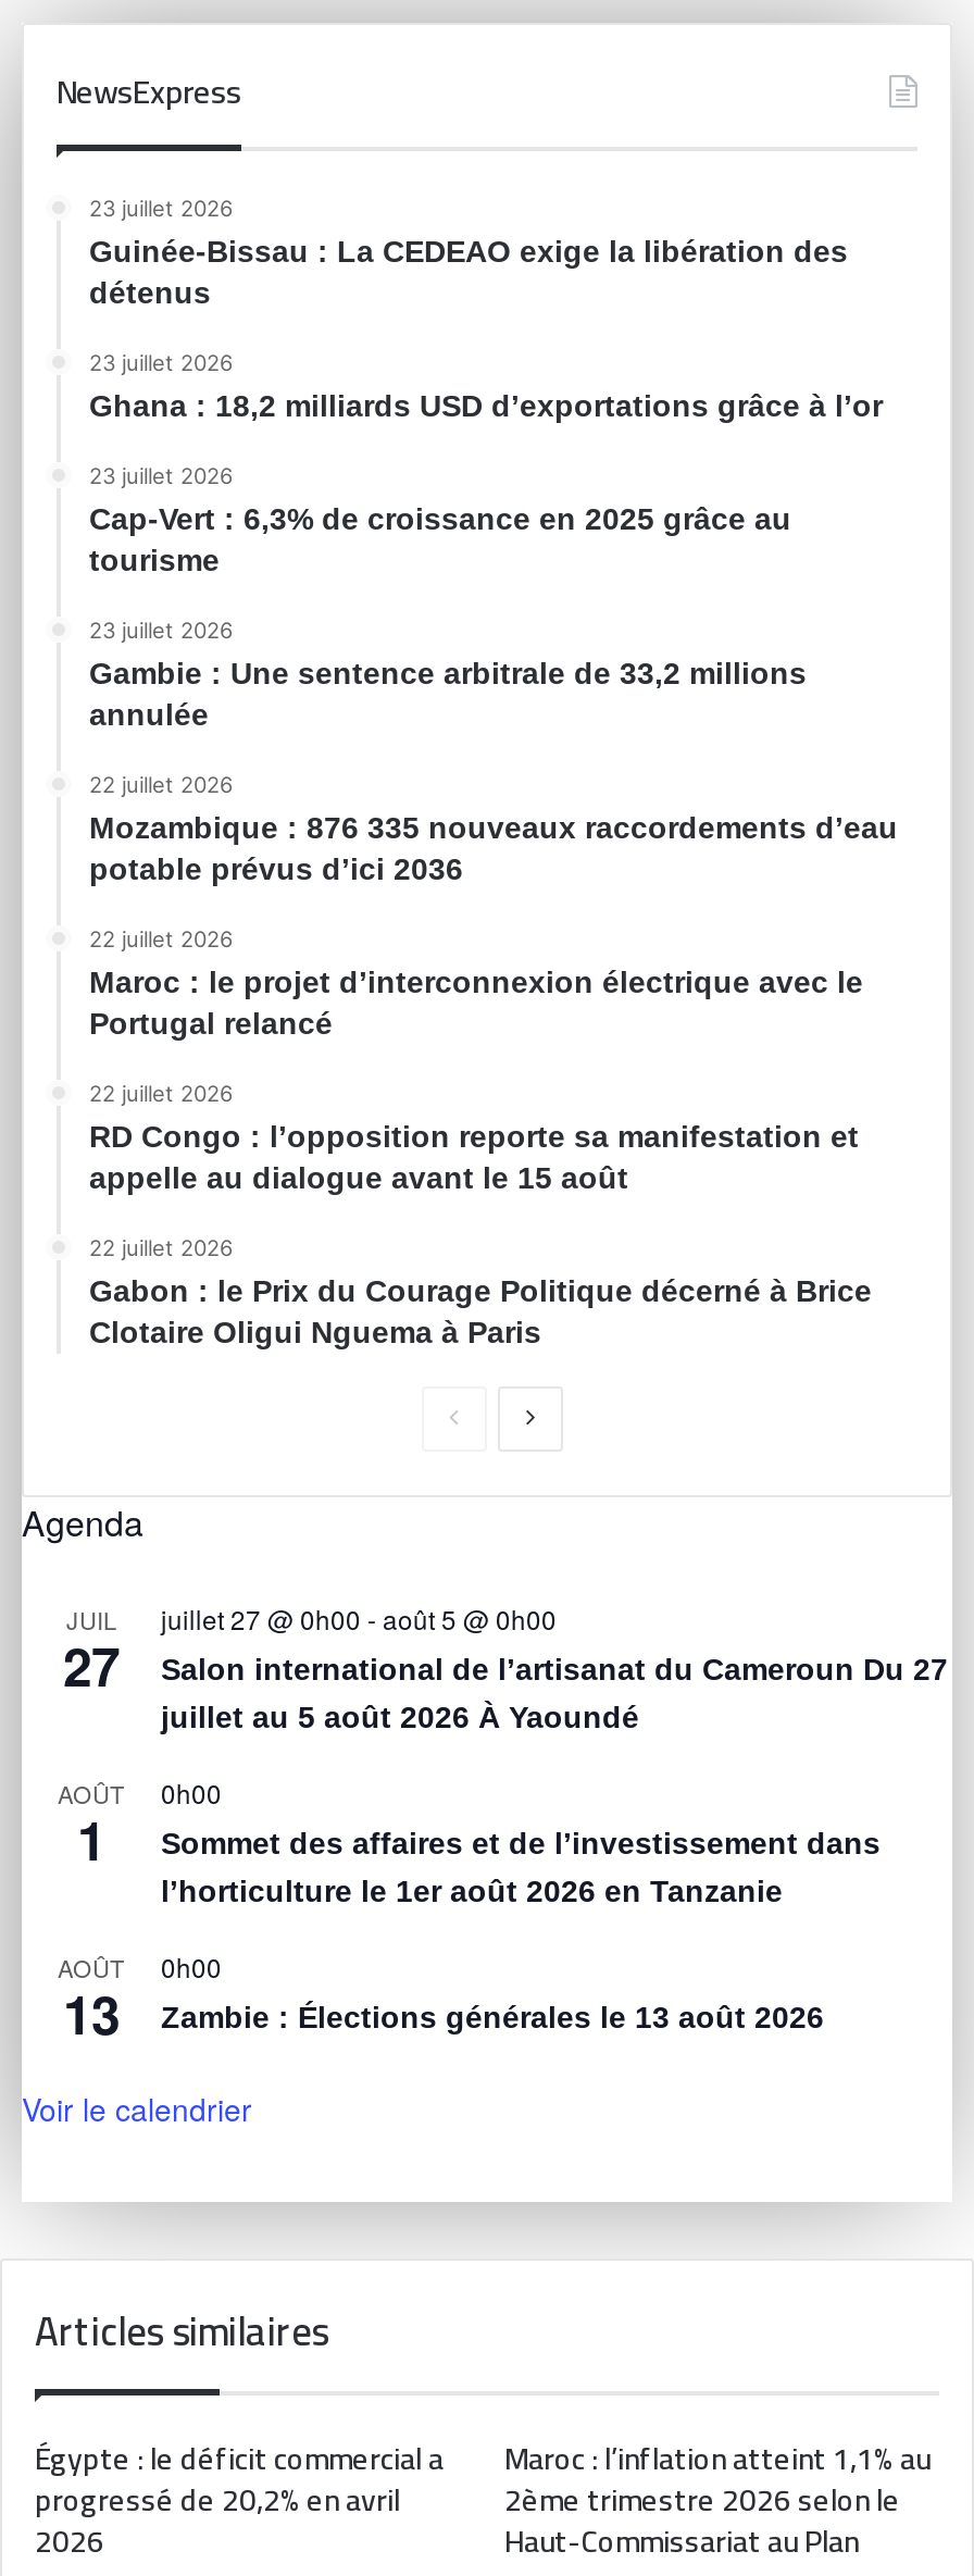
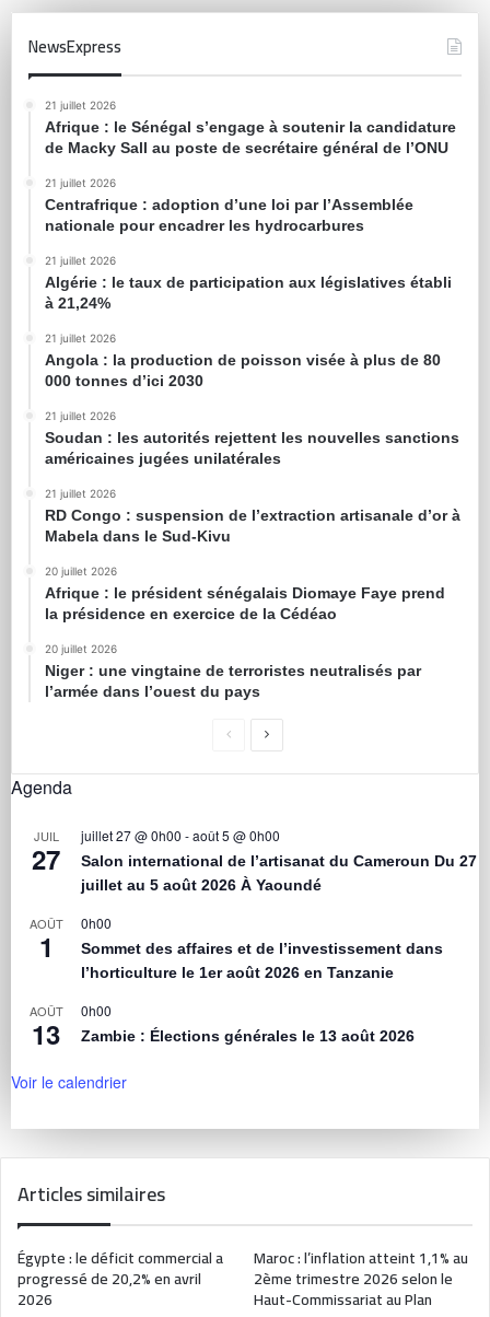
- 23 juillet 2026
- Guinée-Bissau : La CEDEAO exige la libération des
- détenus
+ 21 juillet 2026
+ Afrique : le Sénégal s’engage à soutenir la candidature
+ de Macky Sall au poste de secrétaire général de l’ONU

- 23 juillet 2026
- Ghana : 18,2 milliards USD d’exportations grâce à l’or
+ 21 juillet 2026
+ Centrafrique : adoption d’une loi par l’Assemblée
+ nationale pour encadrer les hydrocarbures

- 23 juillet 2026
- Cap-Vert : 6,3% de croissance en 2025 grâce au
- tourisme
+ 21 juillet 2026
+ Algérie : le taux de participation aux législatives établi
+ à 21,24%

- 23 juillet 2026
- Gambie : Une sentence arbitrale de 33,2 millions
- annulée
+ 21 juillet 2026
+ Angola : la production de poisson visée à plus de 80
+ 000 tonnes d’ici 2030

- 22 juillet 2026
- Mozambique : 876 335 nouveaux raccordements d’eau
- potable prévus d’ici 2036
+ 21 juillet 2026
+ Soudan : les autorités rejettent les nouvelles sanctions
+ américaines jugées unilatérales

- 22 juillet 2026
- Maroc : le projet d’interconnexion électrique avec le
- Portugal relancé
+ 21 juillet 2026
+ RD Congo : suspension de l’extraction artisanale d’or à
+ Mabela dans le Sud-Kivu

- 22 juillet 2026
- RD Congo : l’opposition reporte sa manifestation et
- appelle au dialogue avant le 15 août
+ 20 juillet 2026
+ Afrique : le président sénégalais Diomaye Faye prend
+ la présidence en exercice de la Cédéao

- 22 juillet 2026
- Gabon : le Prix du Courage Politique décerné à Brice
- Clotaire Oligui Nguema à Paris
+ 20 juillet 2026
+ Niger : une vingtaine de terroristes neutralisés par
+ l’armée dans l’ouest du pays
